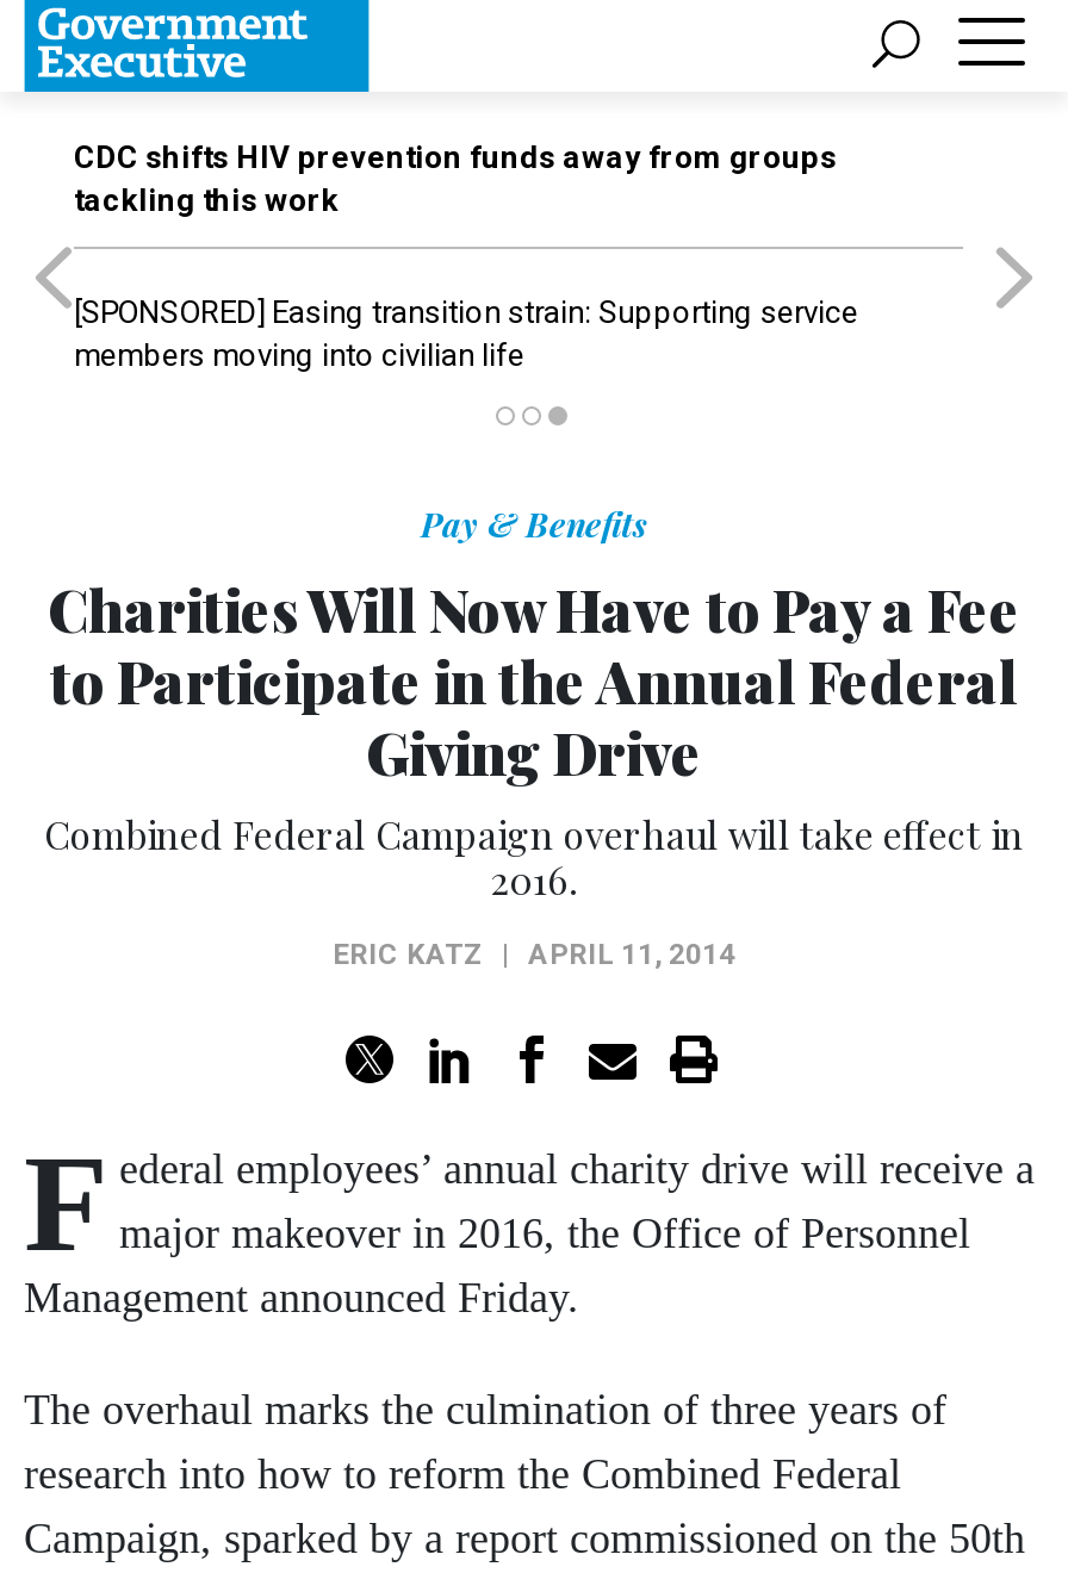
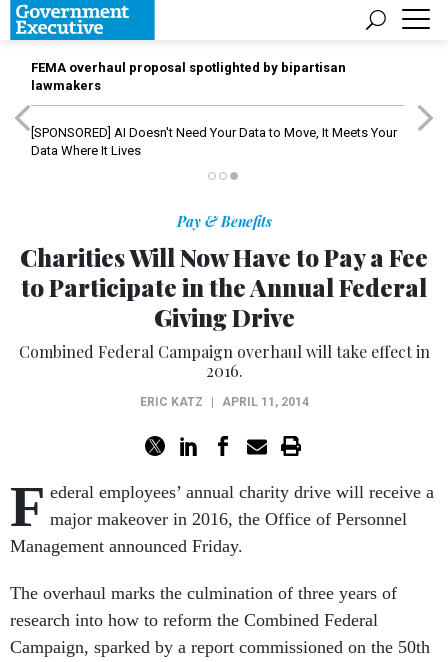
- CDC shifts HIV prevention funds away from groups
- tackling this work
+ FEMA overhaul proposal spotlighted by bipartisan
+ lawmakers

- [SPONSORED] Easing transition strain: Supporting service
- members moving into civilian life
+ [SPONSORED] AI Doesn't Need Your Data to Move, It Meets Your
+ Data Where It Lives
